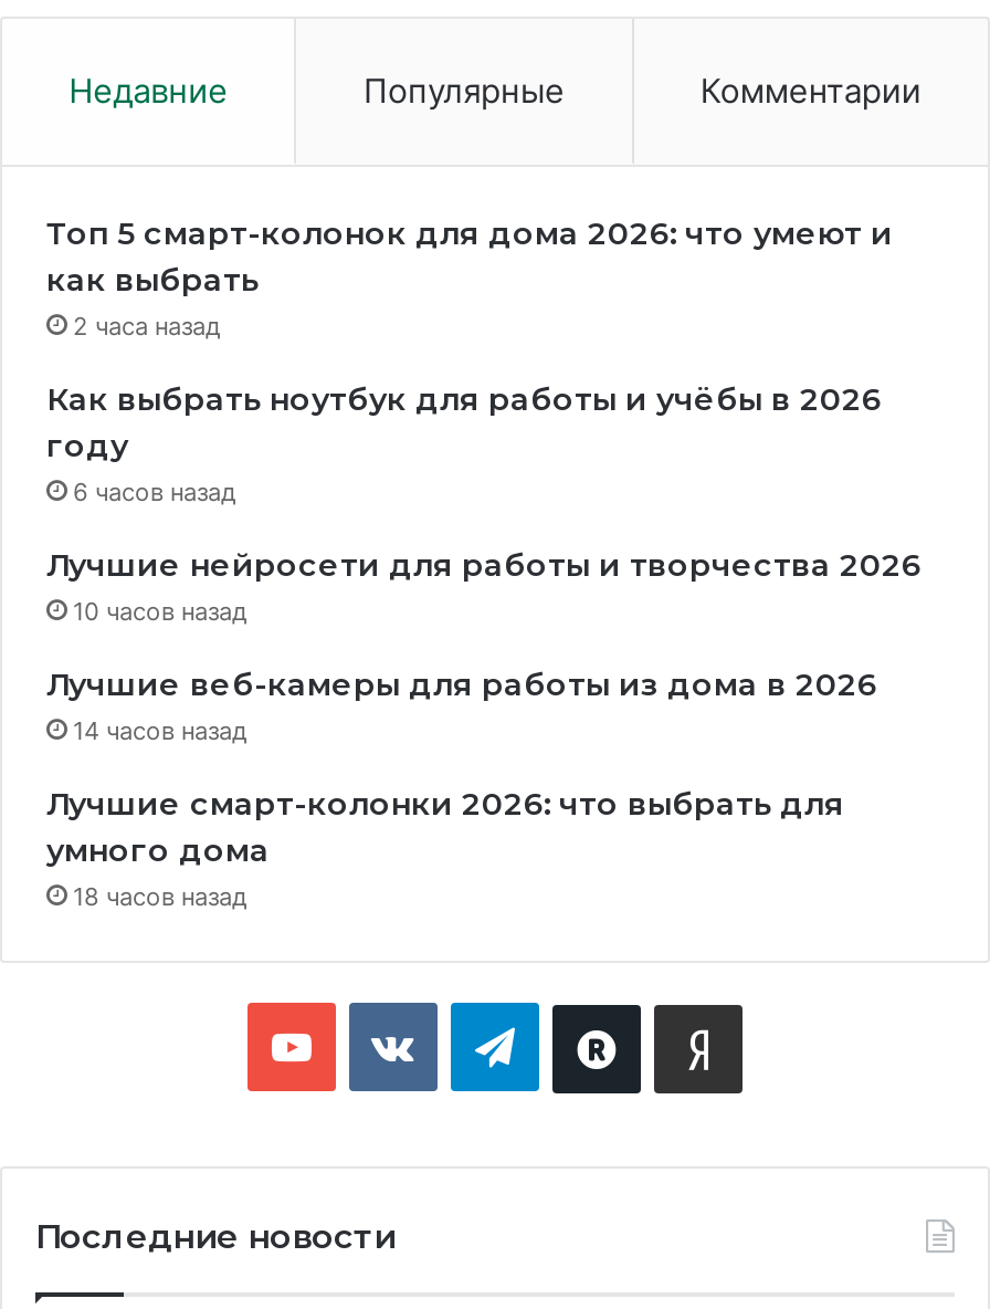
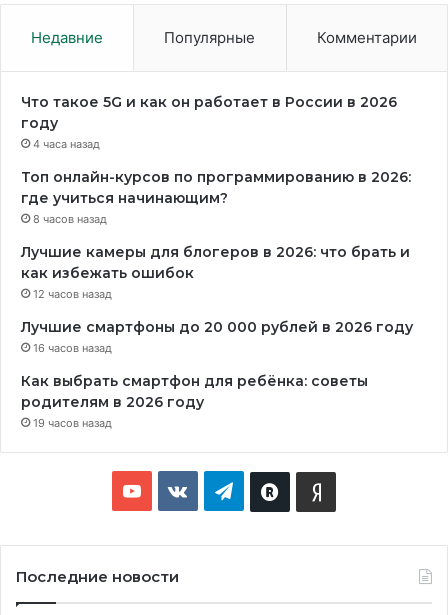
- Топ 5 смарт-колонок для дома 2026: что умеют и
- как выбрать
- 2 часа назад
- Как выбрать ноутбук для работы и учёбы в 2026
+ Что такое 5G и как он работает в России в 2026

moved up: году

- 6 часов назад
- Лучшие нейросети для работы и творчества 2026
- 10 часов назад
- Лучшие веб-камеры для работы из дома в 2026
- 14 часов назад
- Лучшие смарт-колонки 2026: что выбрать для
- умного дома
- 18 часов назад
+ 4 часа назад
+ Топ онлайн-курсов по программированию в 2026:
+ где учиться начинающим?
+ 8 часов назад
+ Лучшие камеры для блогеров в 2026: что брать и
+ как избежать ошибок
+ 12 часов назад
+ Лучшие смартфоны до 20 000 рублей в 2026 году
+ 16 часов назад
+ Как выбрать смартфон для ребёнка: советы
+ родителям в 2026 году
+ 19 часов назад
